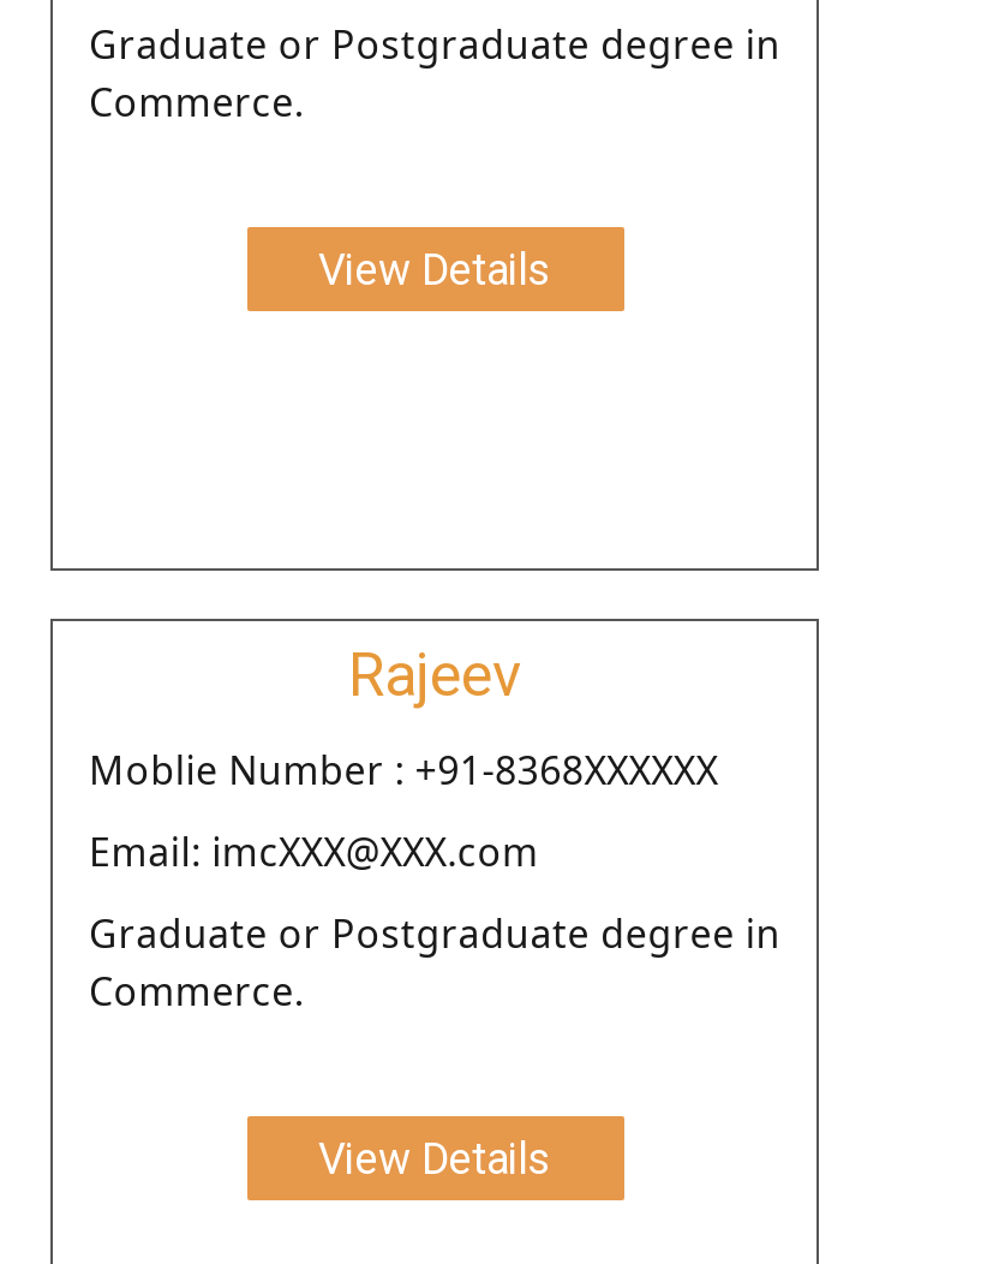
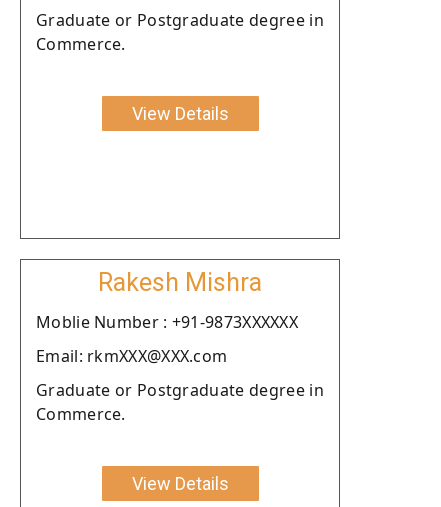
- Rajeev
+ Rakesh Mishra

- Moblie Number : +91-8368XXXXXX
+ Moblie Number : +91-9873XXXXXX

- Email: imcXXX@XXX.com
+ Email: rkmXXX@XXX.com
